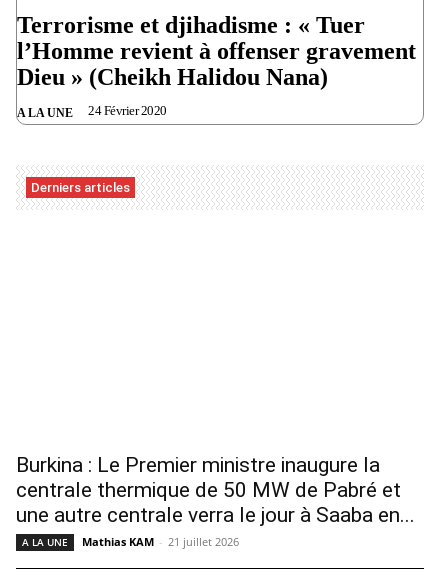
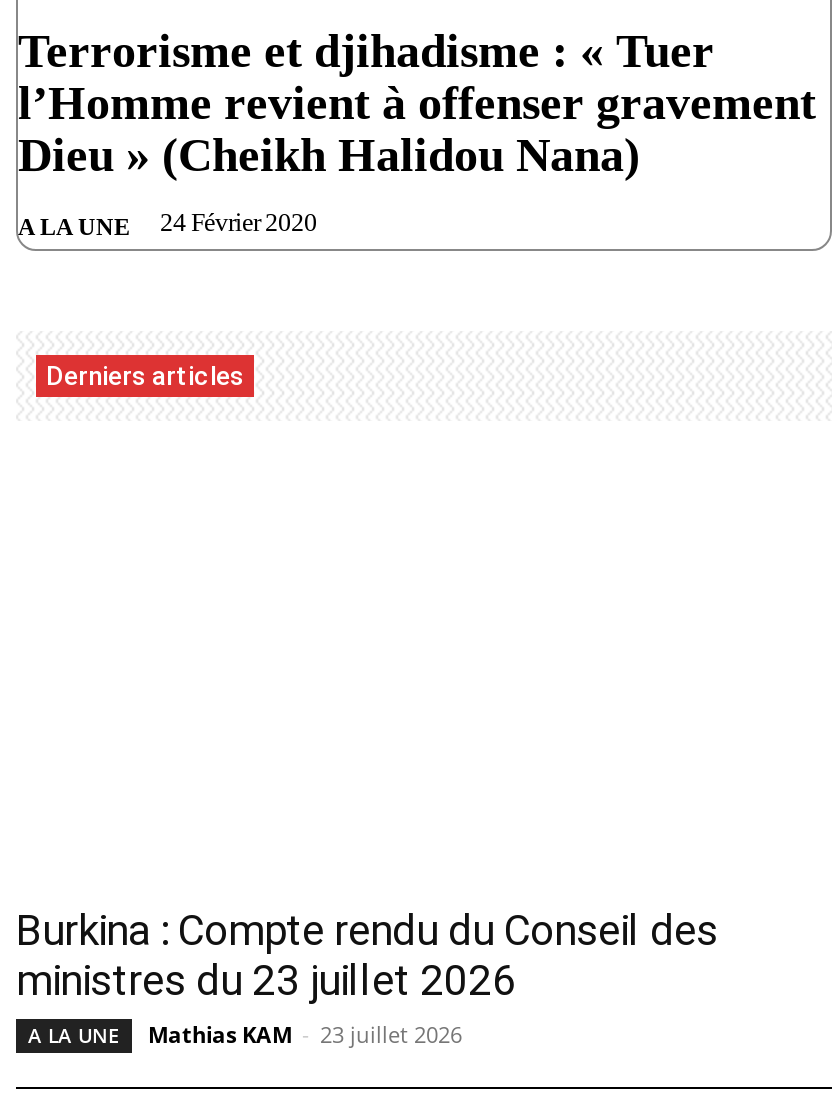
- Burkina : Le Premier ministre inaugure la
- centrale thermique de 50 MW de Pabré et
- une autre centrale verra le jour à Saaba en...
+ Burkina : Compte rendu du Conseil des
+ ministres du 23 juillet 2026

- Mathias KAM - 21 juillet 2026
+ Mathias KAM - 23 juillet 2026
